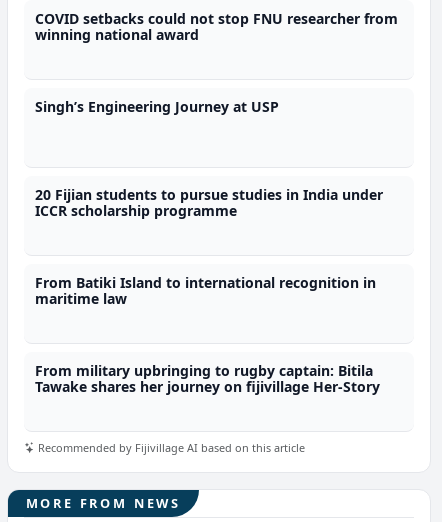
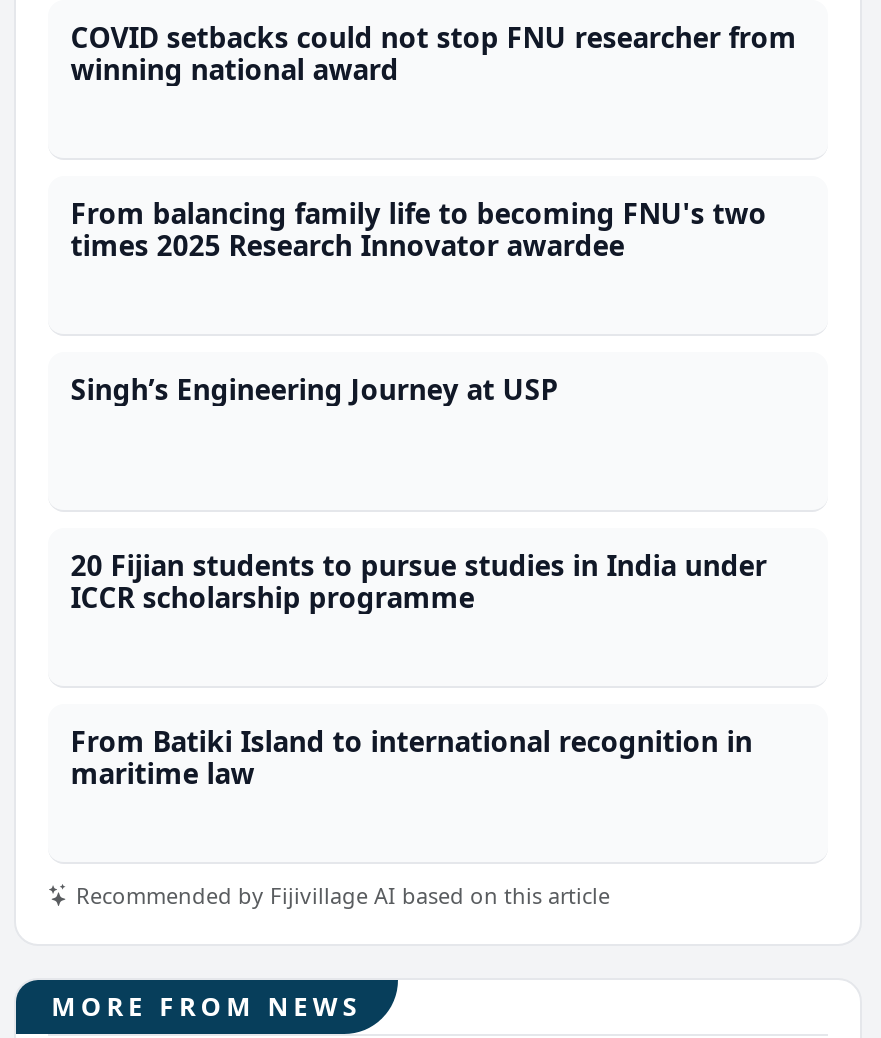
+ From balancing family life to becoming FNU's two
+ times 2025 Research Innovator awardee

moved down: Singh’s Engineering Journey at USP | 20 Fijian students to pursue studies in India under | ICCR scholarship programme | From Batiki Island to international recognition in | maritime law

- From military upbringing to rugby captain: Bitila
- Tawake shares her journey on fijivillage Her-Story
